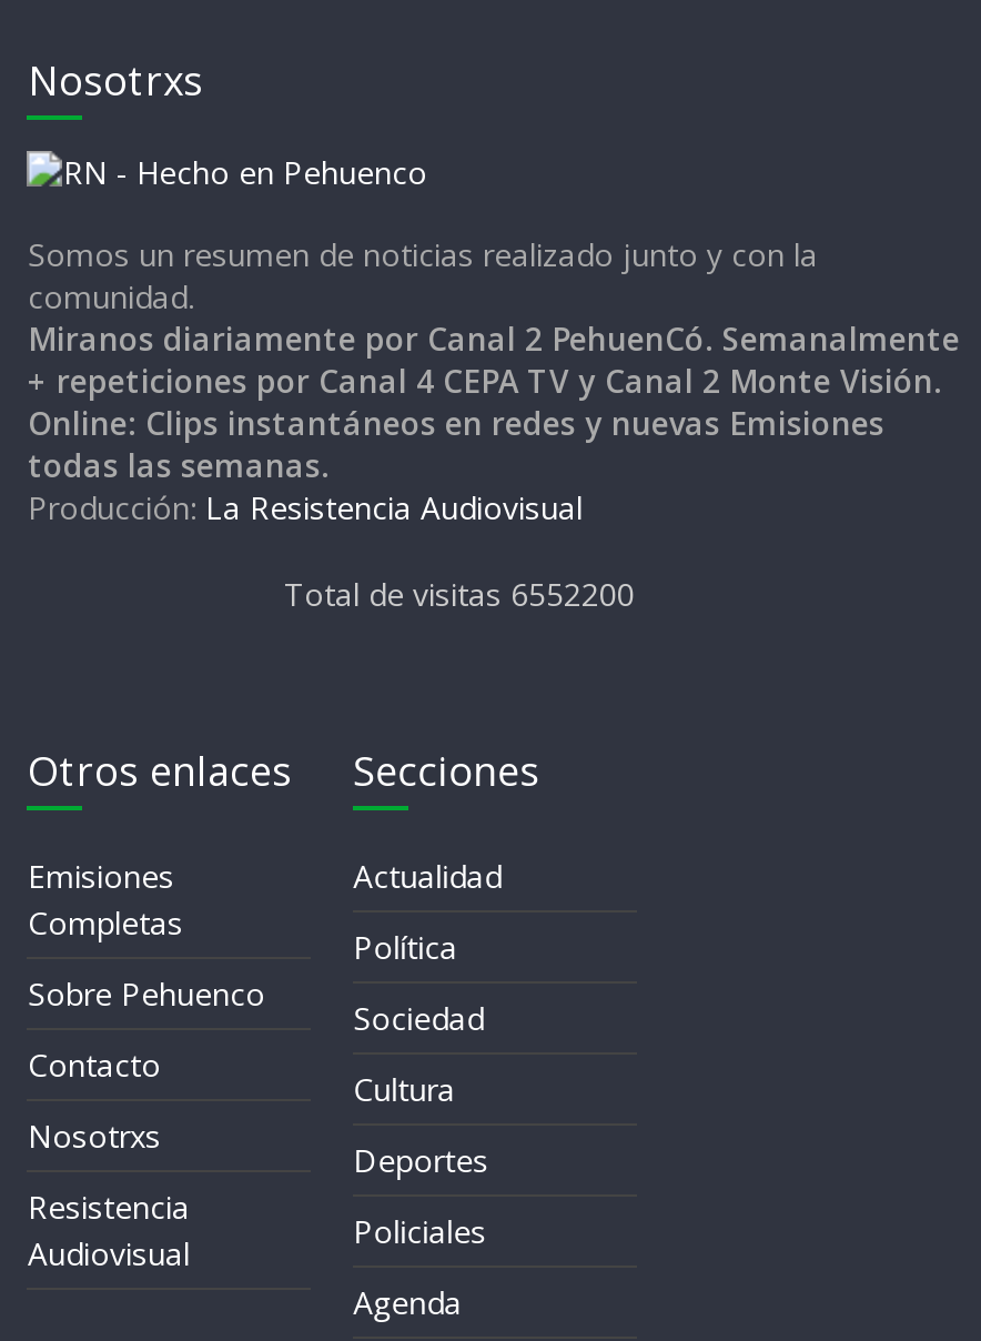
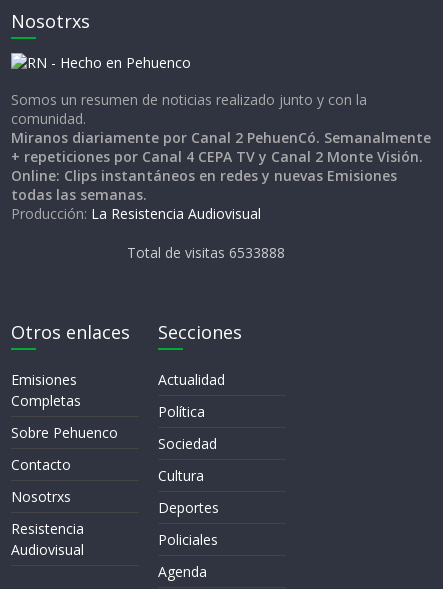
- Total de visitas 6552200
+ Total de visitas 6533888
